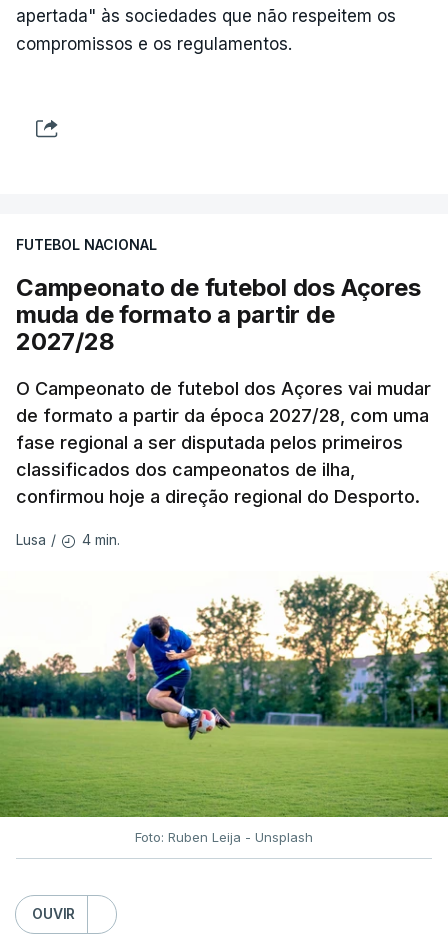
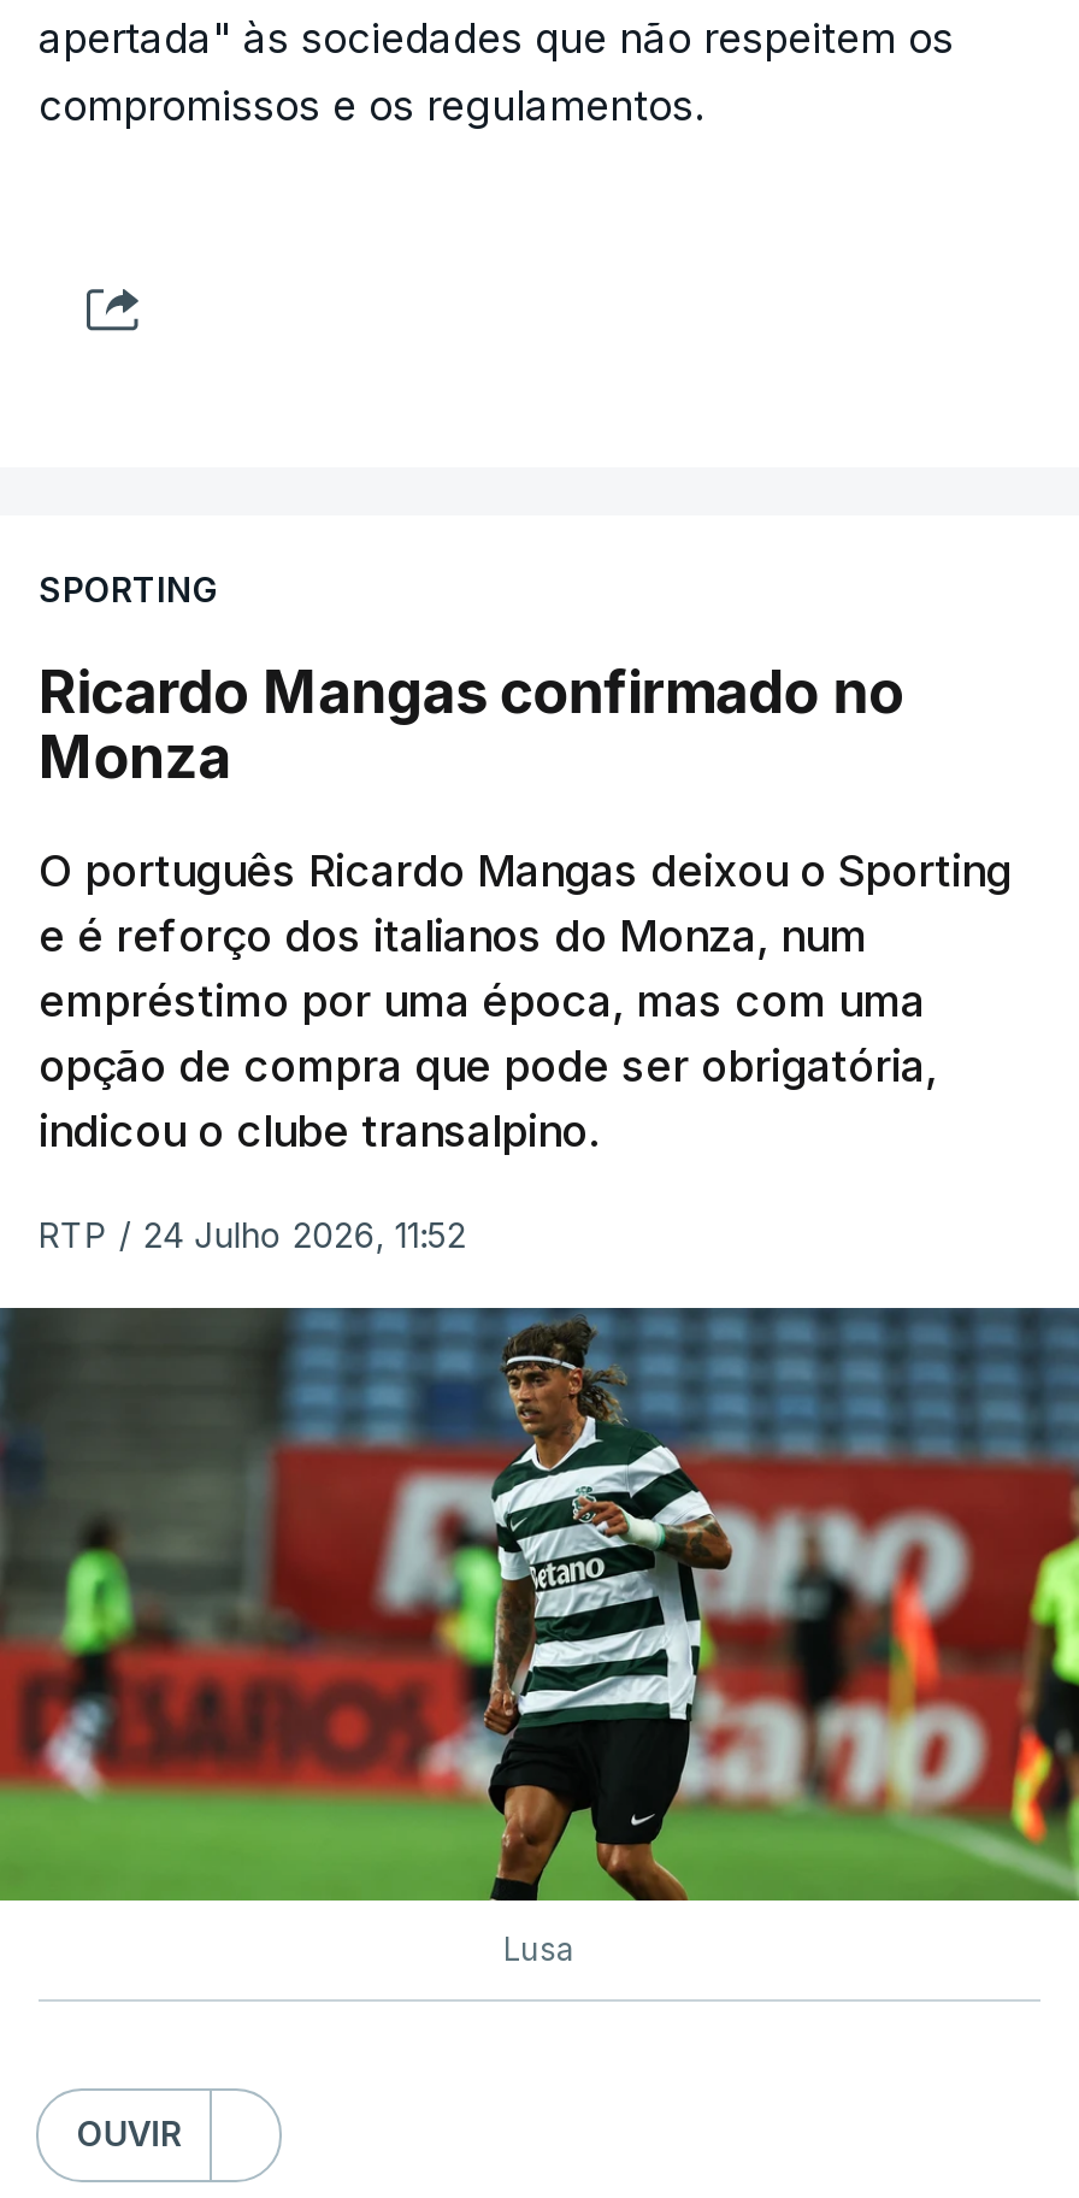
- FUTEBOL NACIONAL
+ SPORTING

- Campeonato de futebol dos Açores
- muda de formato a partir de
- 2027/28
+ Ricardo Mangas confirmado no
+ Monza

- O Campeonato de futebol dos Açores vai mudar
- de formato a partir da época 2027/28, com uma
- fase regional a ser disputada pelos primeiros
- classificados dos campeonatos de ilha,
- confirmou hoje a direção regional do Desporto.
+ O português Ricardo Mangas deixou o Sporting
+ e é reforço dos italianos do Monza, num
+ empréstimo por uma época, mas com uma
+ opção de compra que pode ser obrigatória,
+ indicou o clube transalpino.

- Lusa /
- 4 min.
+ RTP / 24 Julho 2026, 11:52

- [image]
- Foto: Ruben Leija - Unsplash
+ [image]
+ Lusa
